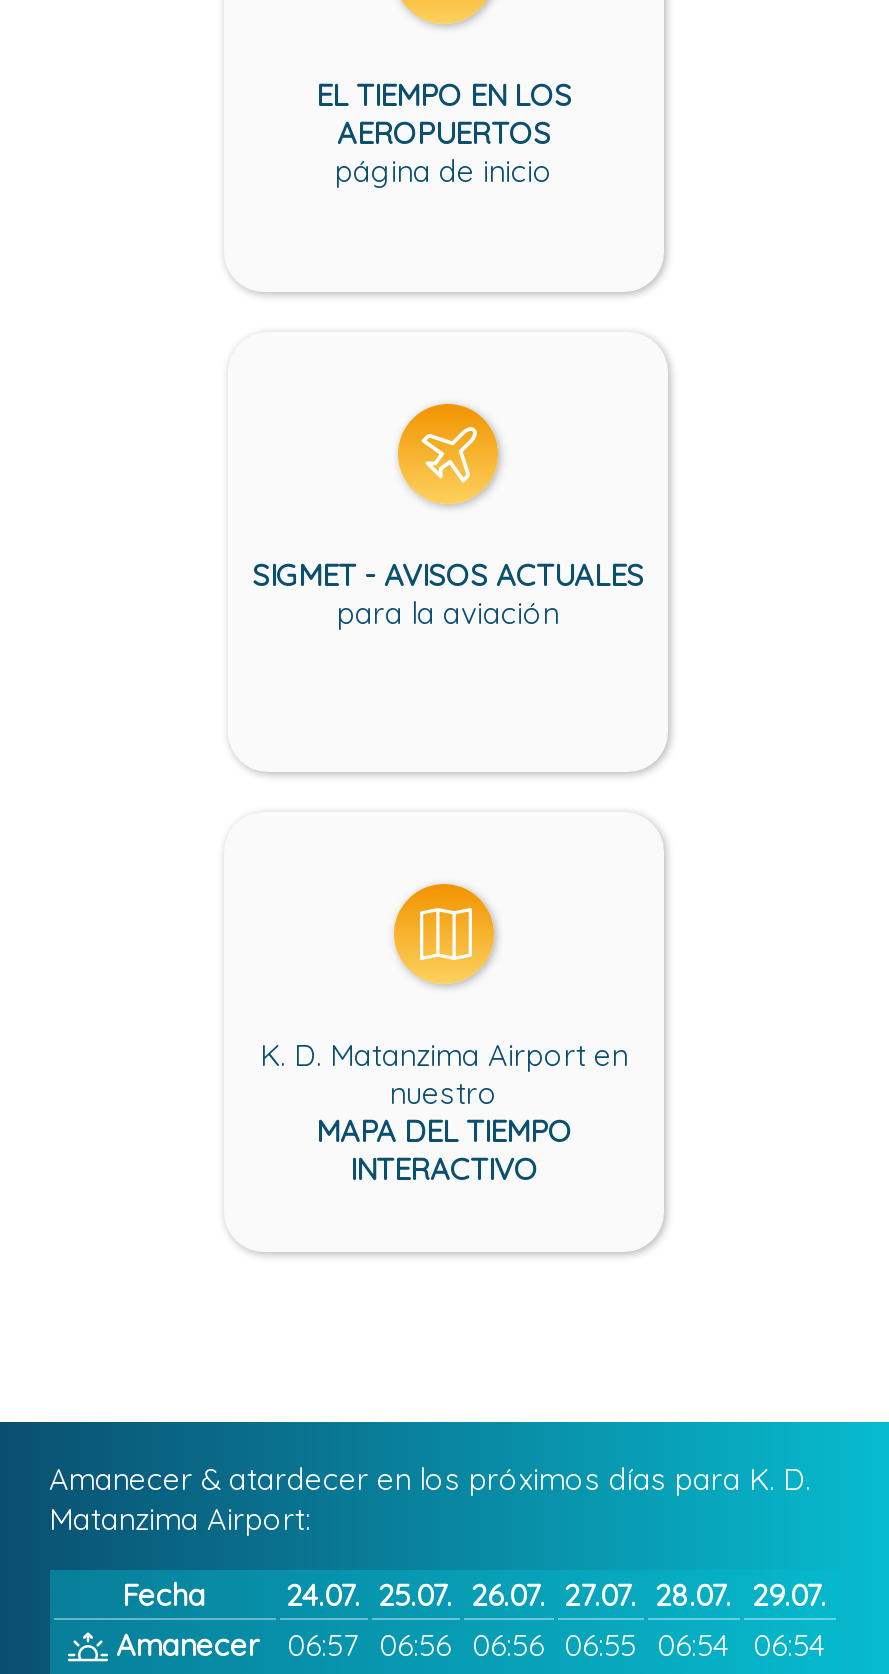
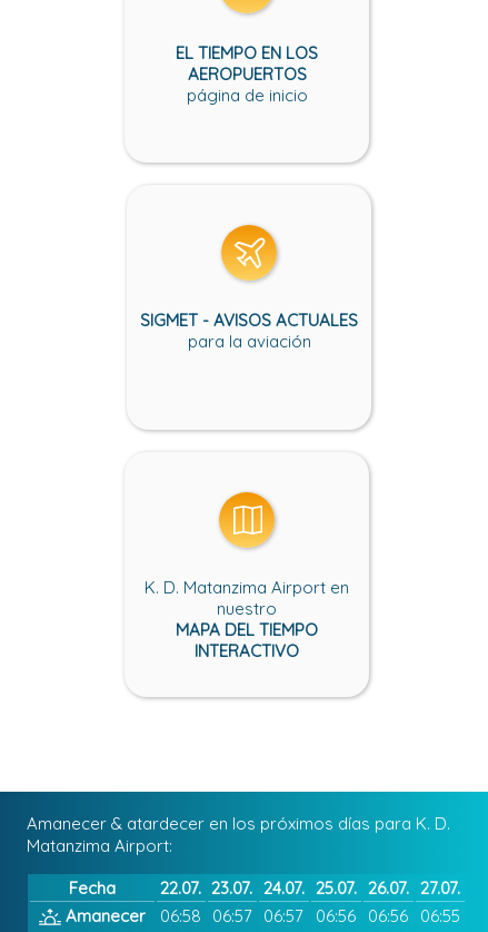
- 24.07. 25.07. 26.07. 27.07. 28.07. 29.07.
+ 22.07. 23.07. 24.07. 25.07. 26.07. 27.07.

- 06:57 06:56 06:56 06:55 06:54
- 06:54
+ 06:58 06:57 06:57 06:56 06:56 06:55
